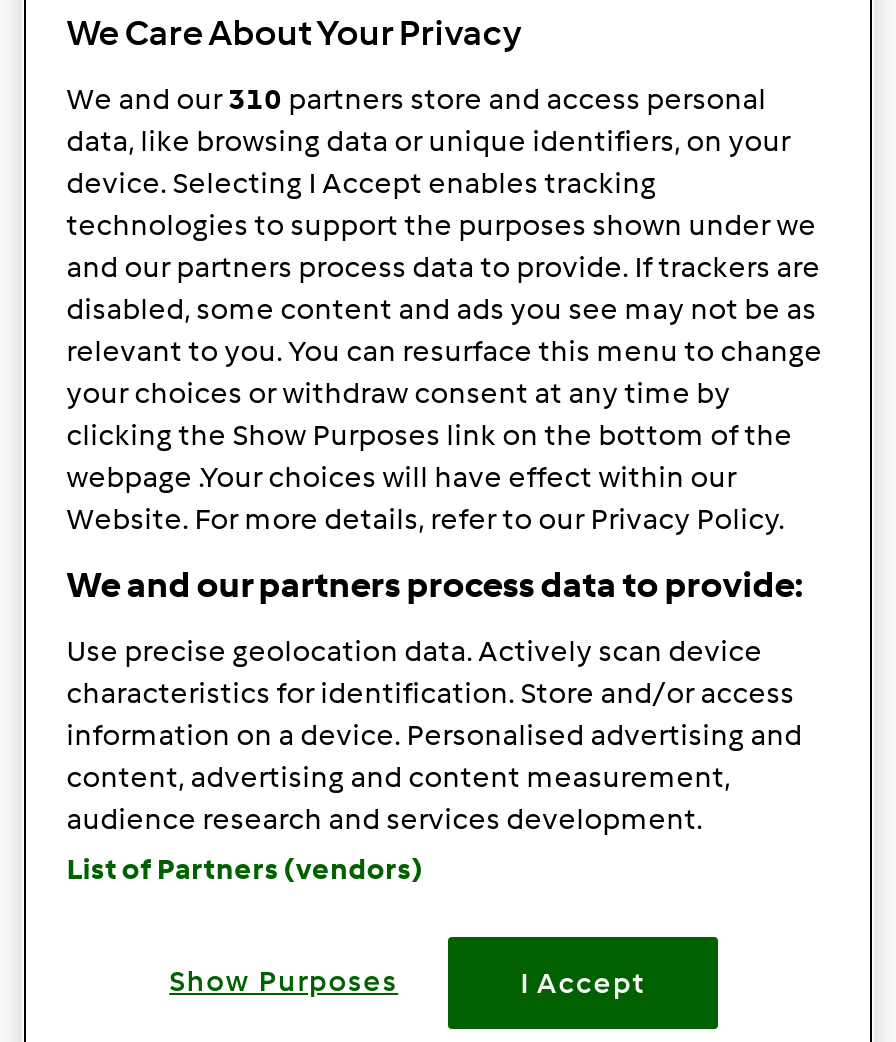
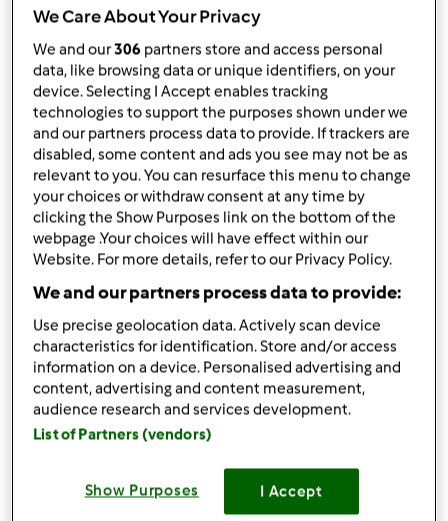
- We and our310 partners store and access personal
+ We and our306 partners store and access personal
